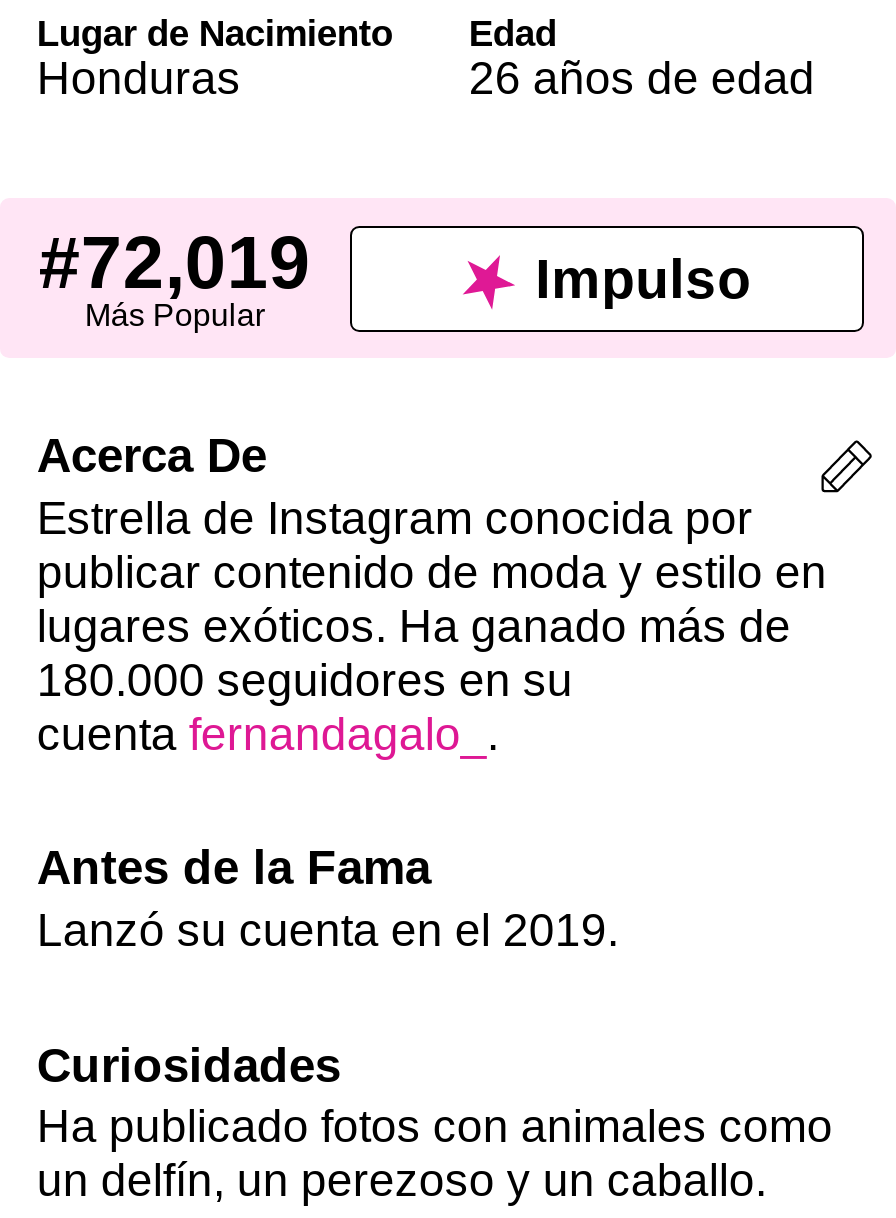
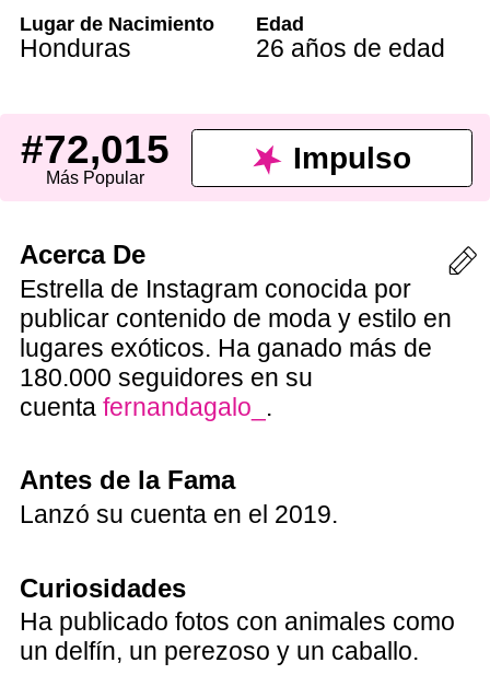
- #72,019
+ #72,015
